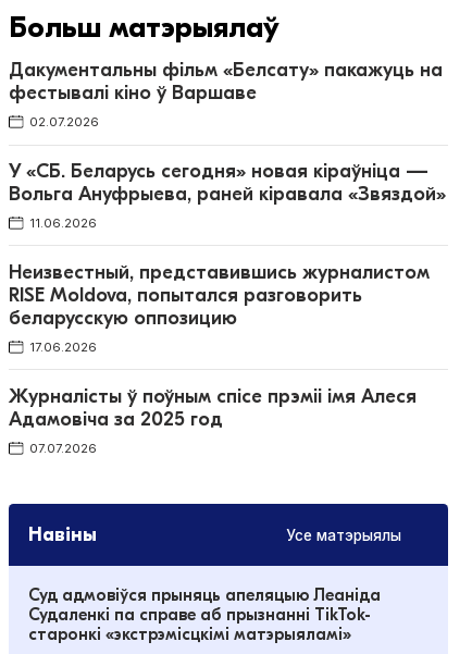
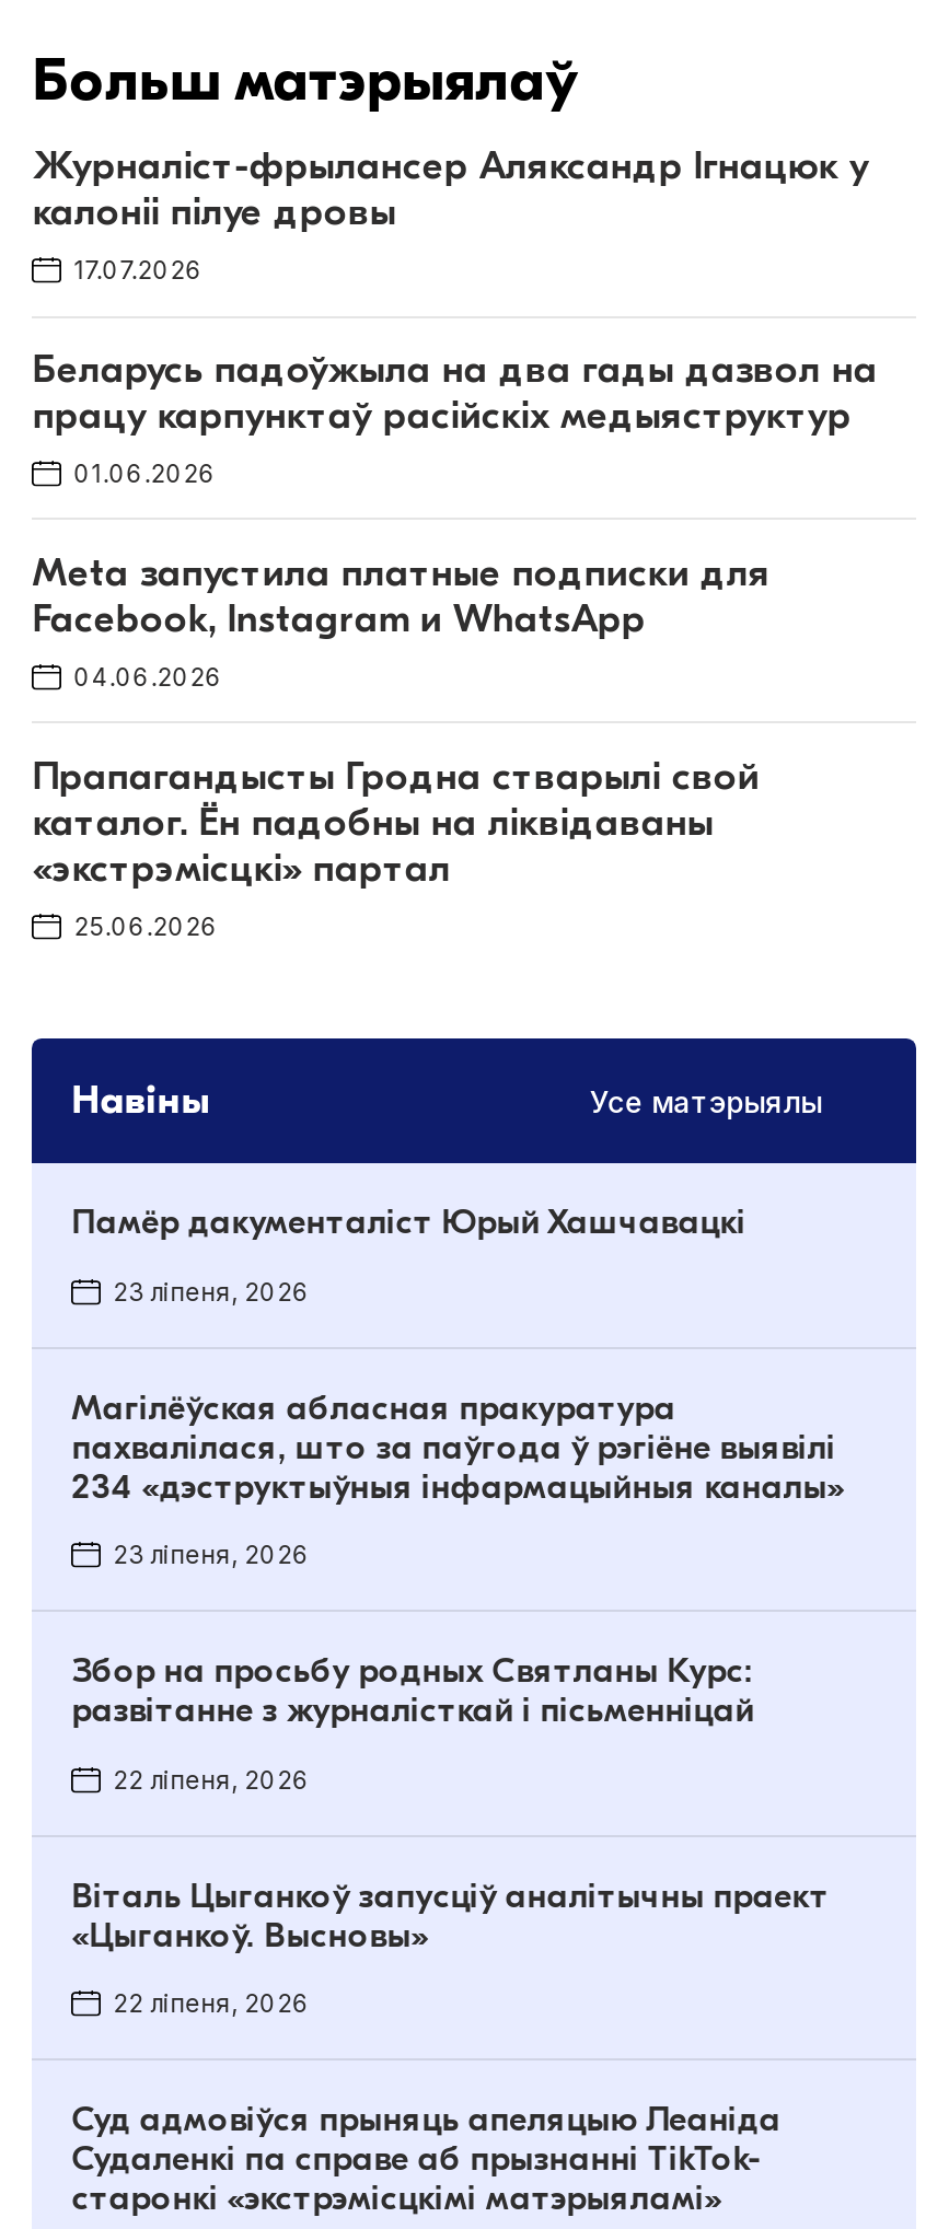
- Дакументальны фільм «Белсату» пакажуць на
- фестывалі кіно ў Варшаве
- 02.07.2026
+ Журналіст-фрылансер Аляксандр Ігнацюк у
+ калоніі пілуе дровы
+ 17.07.2026

- У «СБ. Беларусь сегодня» новая кіраўніца —
- Вольга Ануфрыева, раней кіравала «Звяздой»
- 11.06.2026
+ Беларусь падоўжыла на два гады дазвол на
+ працу карпунктаў расійскіх медыяструктур
+ 01.06.2026

- Неизвестный, представившись журналистом
- RISE Moldova, попытался разговорить
- беларусскую оппозицию
- 17.06.2026
+ Meta запустила платные подписки для
+ Facebook, Instagram и WhatsApp
+ 04.06.2026

- Журналісты ў поўным спісе прэміі імя Алеся
- Адамовіча за 2025 год
- 07.07.2026
+ Прапагандысты Гродна стварылі свой
+ каталог. Ён падобны на ліквідаваны
+ «экстрэмісцкі» партал
+ 25.06.2026

+ Памёр дакументаліст Юрый Хашчавацкі
+ 23 ліпеня, 2026
+ Магілёўская абласная пракуратура
+ пахвалілася, што за паўгода ў рэгіёне выявілі
+ 234 «дэструктыўныя інфармацыйныя каналы»
+ 23 ліпеня, 2026
+ Збор на просьбу родных Святланы Курс:
+ развітанне з журналісткай і пісьменніцай
+ 22 ліпеня, 2026
+ Віталь Цыганкоў запусціў аналітычны праект
+ «Цыганкоў. Высновы»
+ 22 ліпеня, 2026
